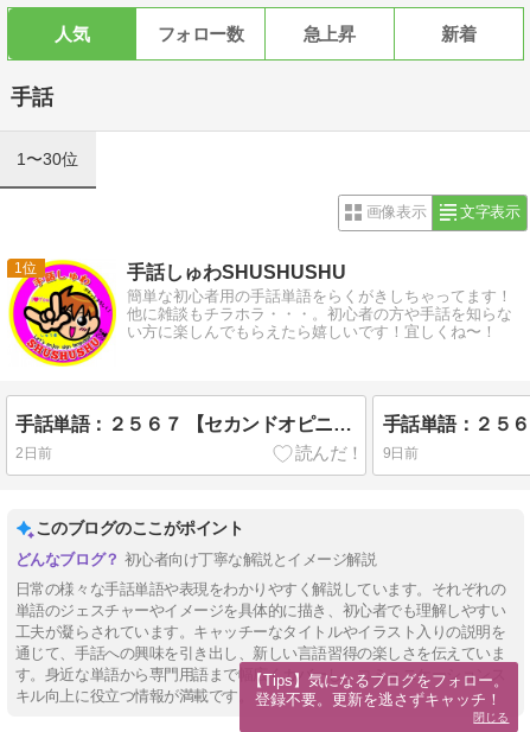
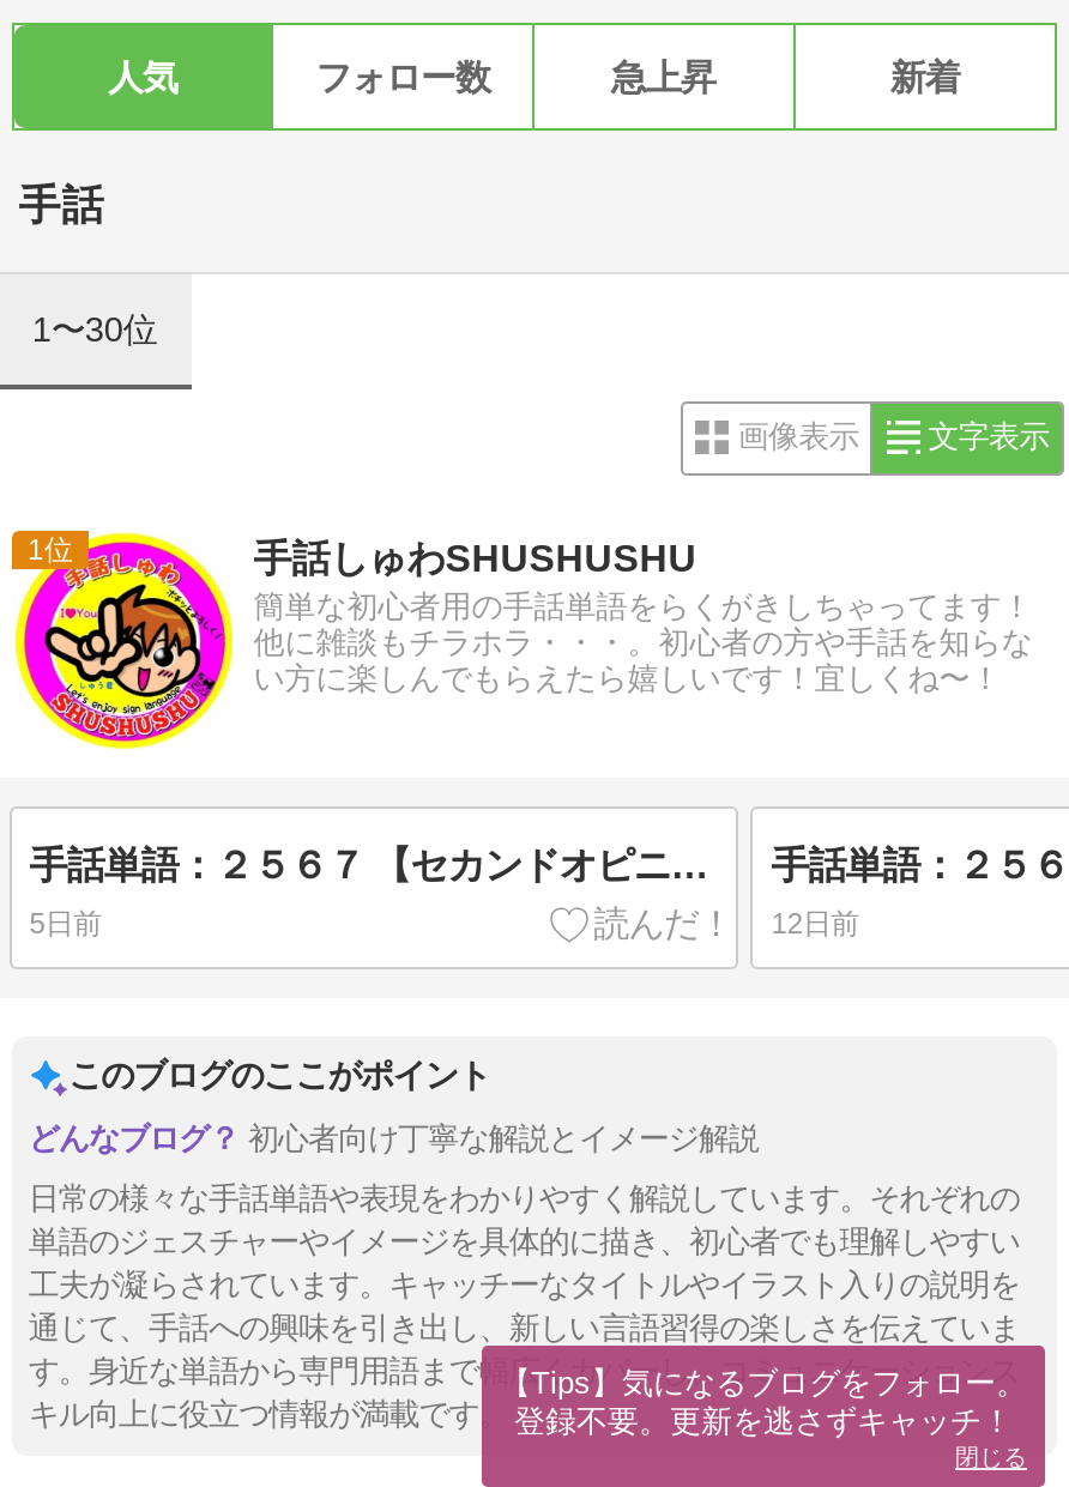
- 2日前
+ 5日前

- 9日前
+ 12日前
